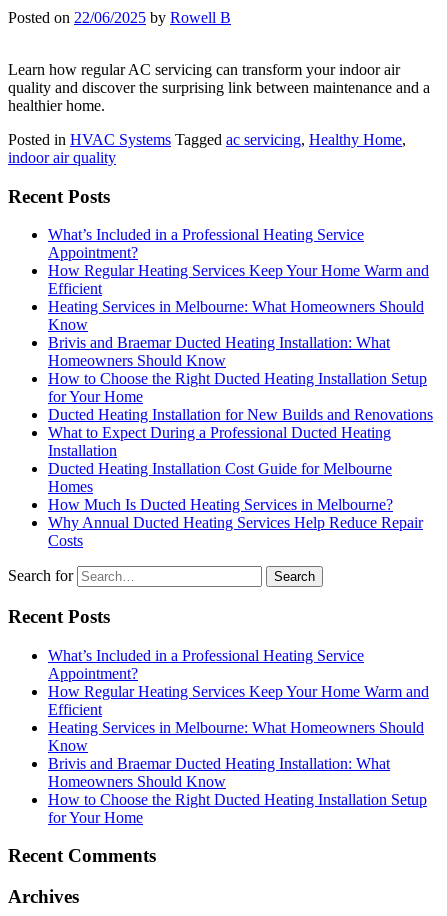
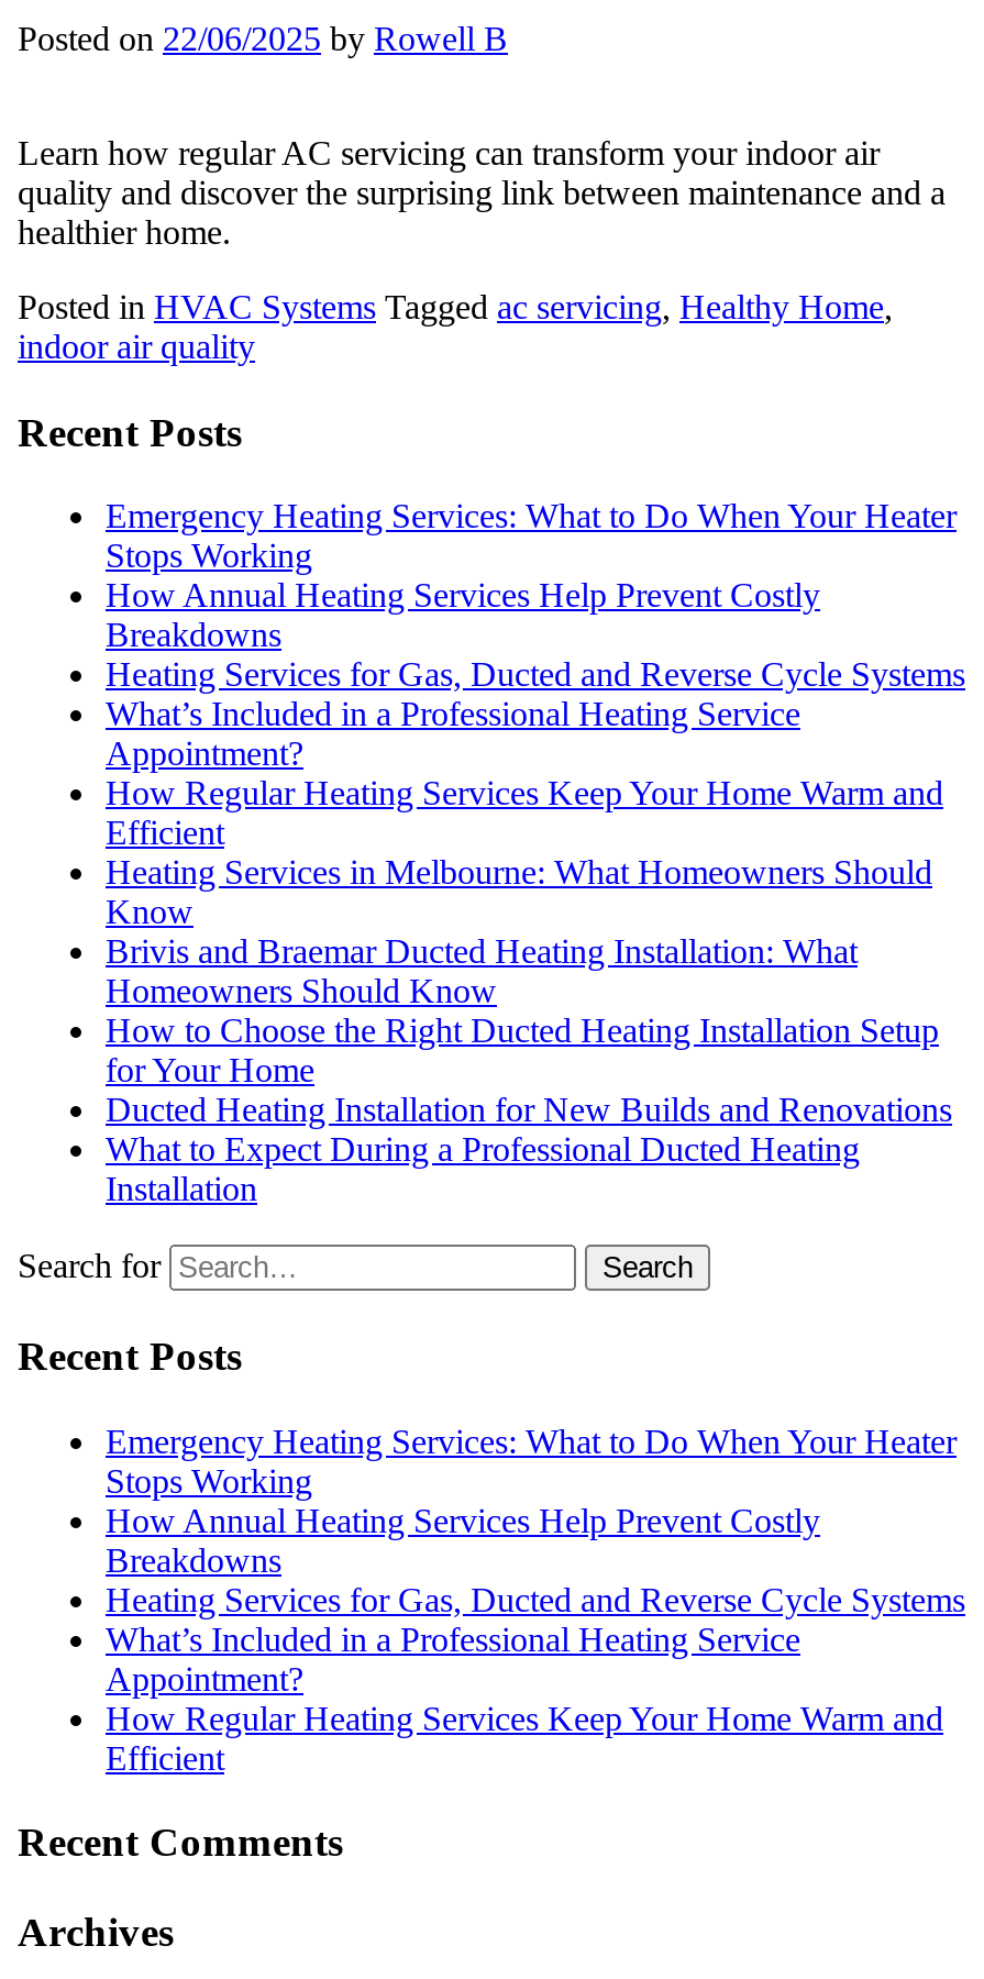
+ Emergency Heating Services: What to Do When Your Heater
+ Stops Working
+ How Annual Heating Services Help Prevent Costly
+ Breakdowns
+ Heating Services for Gas, Ducted and Reverse Cycle Systems

moved down: What’s Included in a Professional Heating Service | Appointment? | How Regular Heating Services Keep Your Home Warm and | ... | What to Expect During a Professional Ducted Heating | Installation

- Ducted Heating Installation Cost Guide for Melbourne
- Homes
- How Much Is Ducted Heating Services in Melbourne?
- Why Annual Ducted Heating Services Help Reduce Repair
- Costs

+ Emergency Heating Services: What to Do When Your Heater
+ Stops Working
+ How Annual Heating Services Help Prevent Costly
+ Breakdowns
+ Heating Services for Gas, Ducted and Reverse Cycle Systems

moved down: What’s Included in a Professional Heating Service | Appointment? | How Regular Heating Services Keep Your Home Warm and | Efficient

- Heating Services in Melbourne: What Homeowners Should
- Know
- Brivis and Braemar Ducted Heating Installation: What
- Homeowners Should Know
- How to Choose the Right Ducted Heating Installation Setup
- for Your Home
